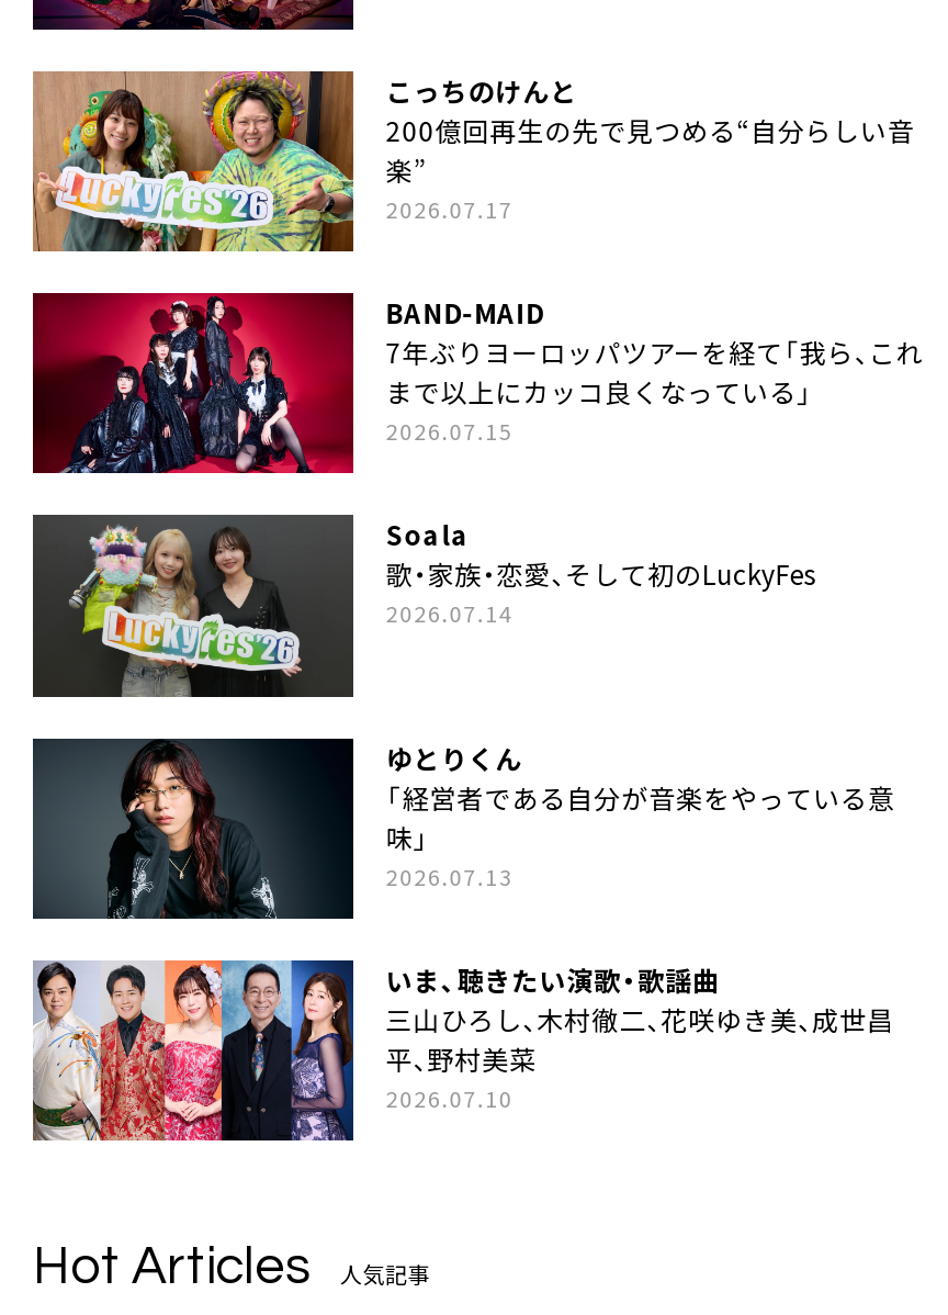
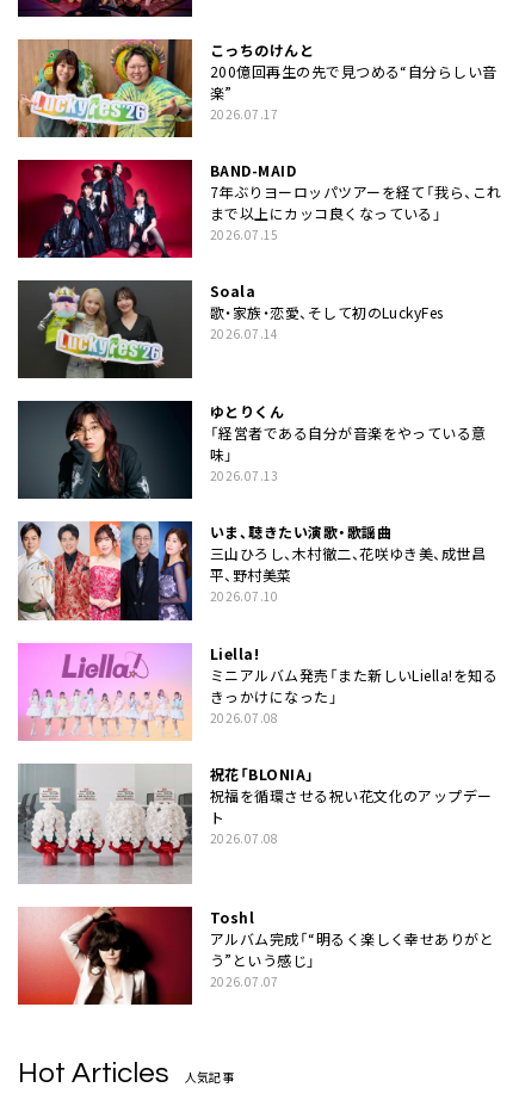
+ [image]
+ Liella!
+ ミニアルバム発売「また新しいLiella!を知る
+ きっかけになった」
+ 2026.07.08
+ 祝花「BLONIA」
+ 祝福を循環させる祝い花文化のアップデー
+ ト
+ 2026.07.08

+ [image]

+ [image]
+ Toshl
+ アルバム完成「“明るく楽しく幸せありがと
+ う”という感じ」
+ 2026.07.07
